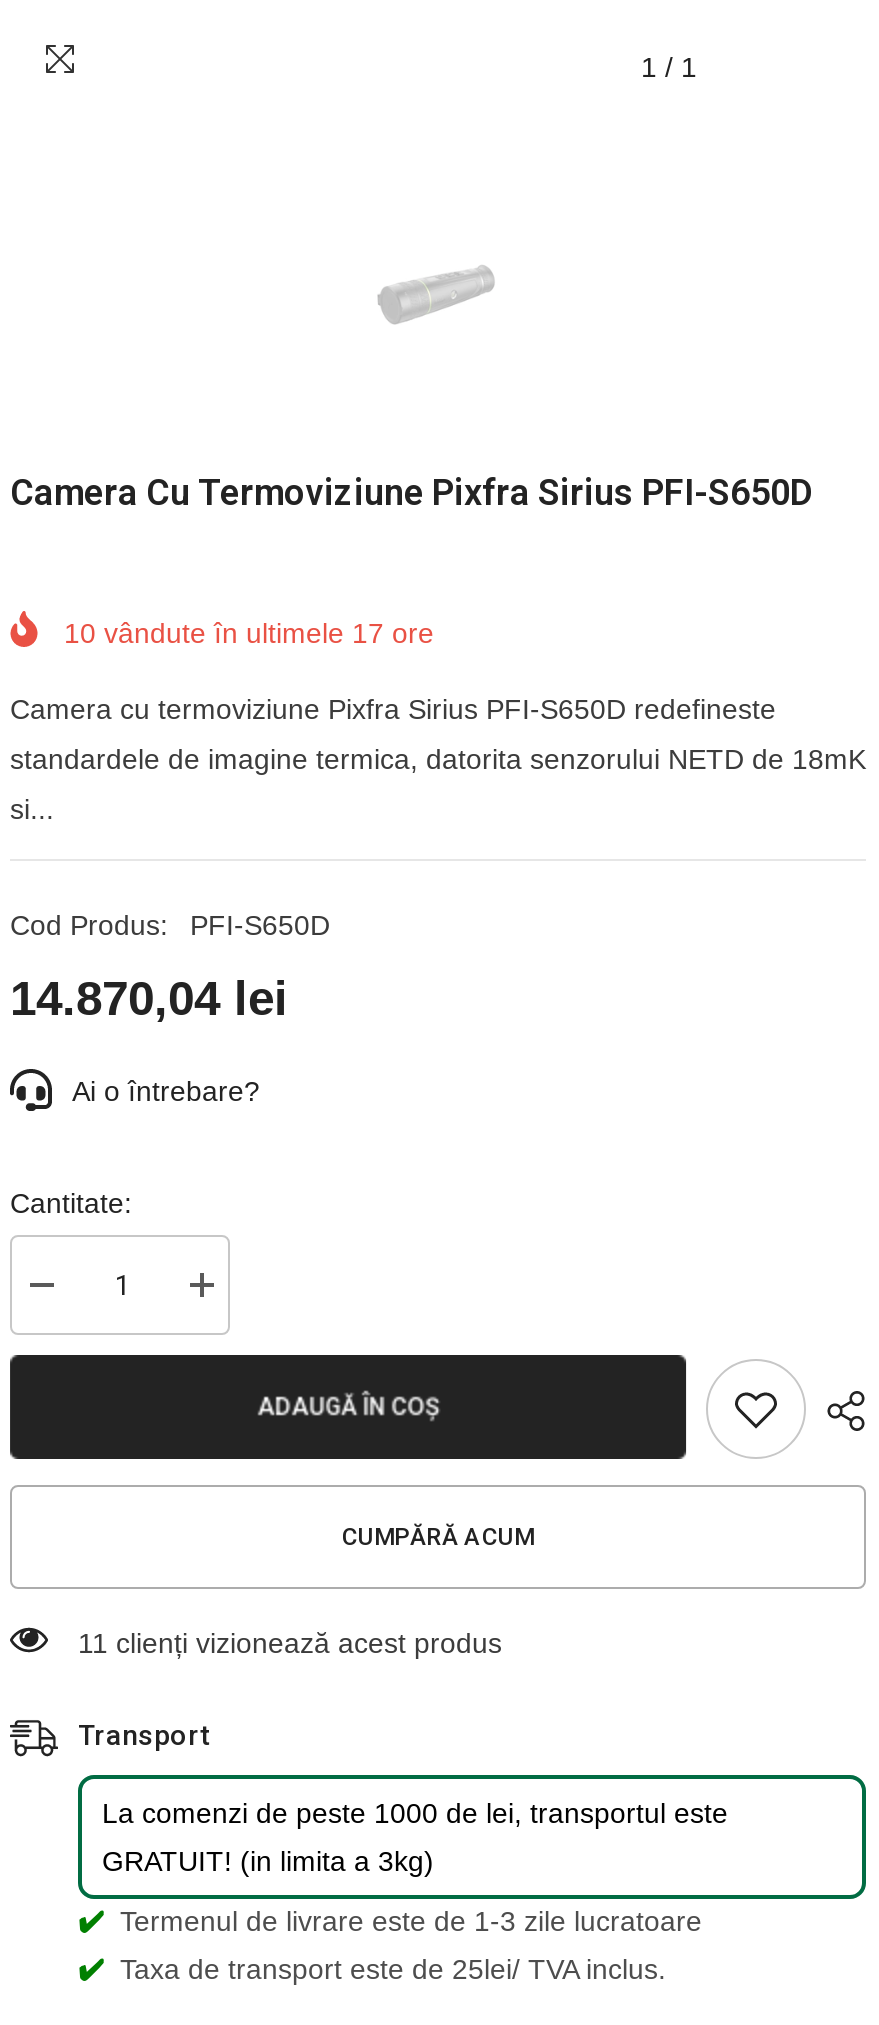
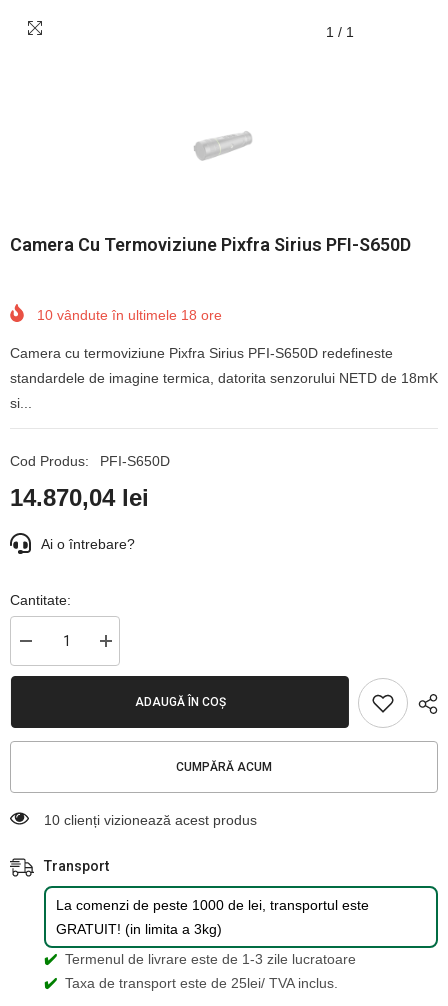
- 10 vândute în ultimele 17 ore
+ 10 vândute în ultimele 18 ore
